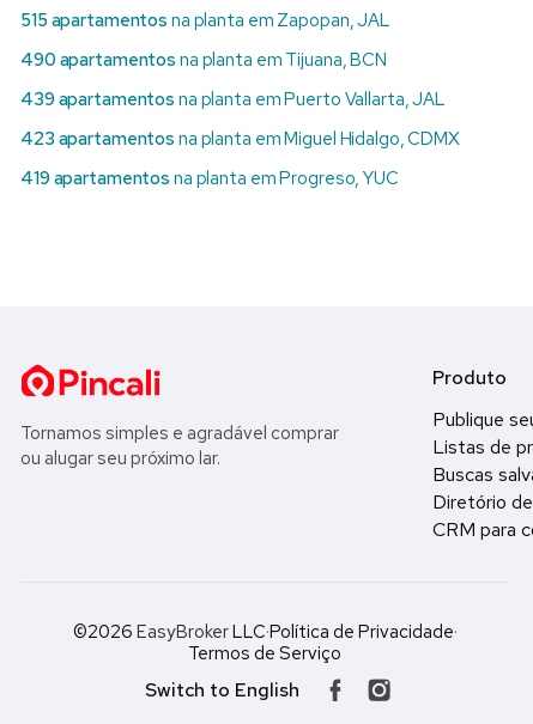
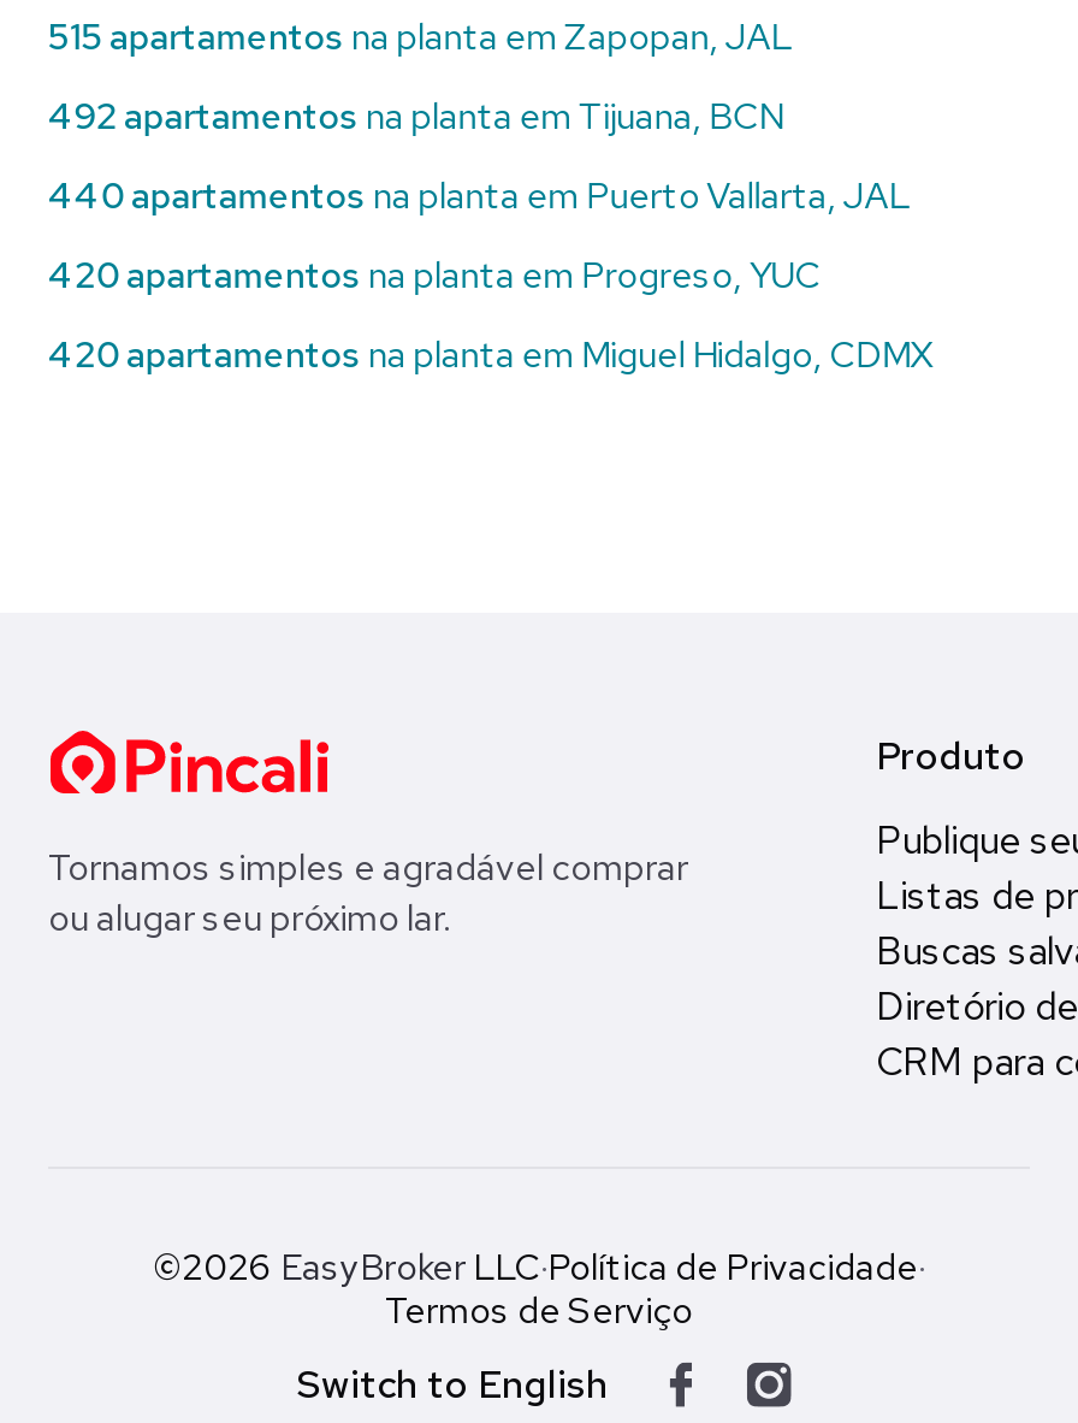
- 490 apartamentos na planta em Tijuana, BCN
+ 492 apartamentos na planta em Tijuana, BCN

- 439 apartamentos na planta em Puerto Vallarta, JAL
+ 440 apartamentos na planta em Puerto Vallarta, JAL

- 423 apartamentos na planta em Miguel Hidalgo, CDMX
+ 420 apartamentos na planta em Progreso, YUC

- 419 apartamentos na planta em Progreso, YUC
+ 420 apartamentos na planta em Miguel Hidalgo, CDMX
